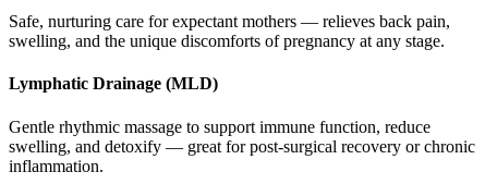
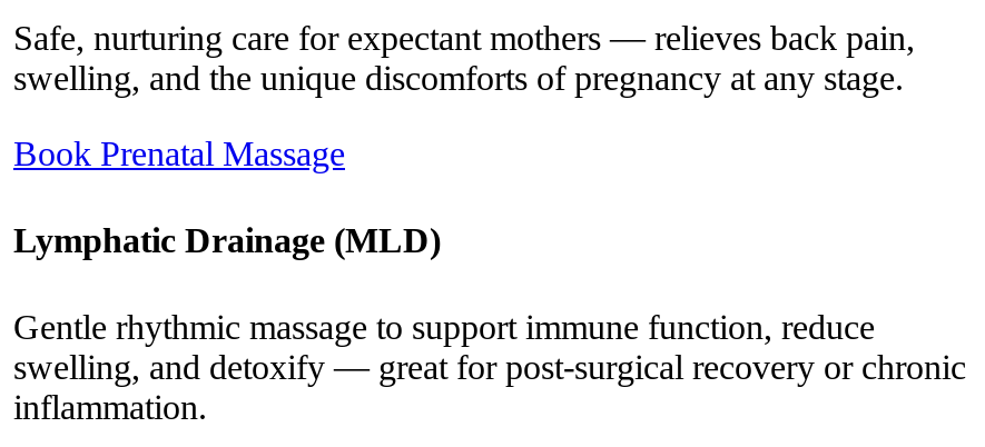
+ Book Prenatal Massage
